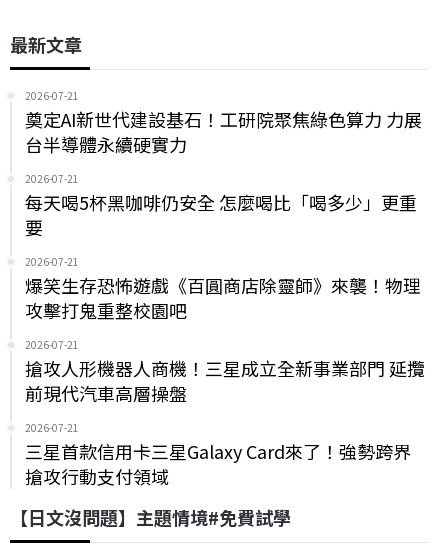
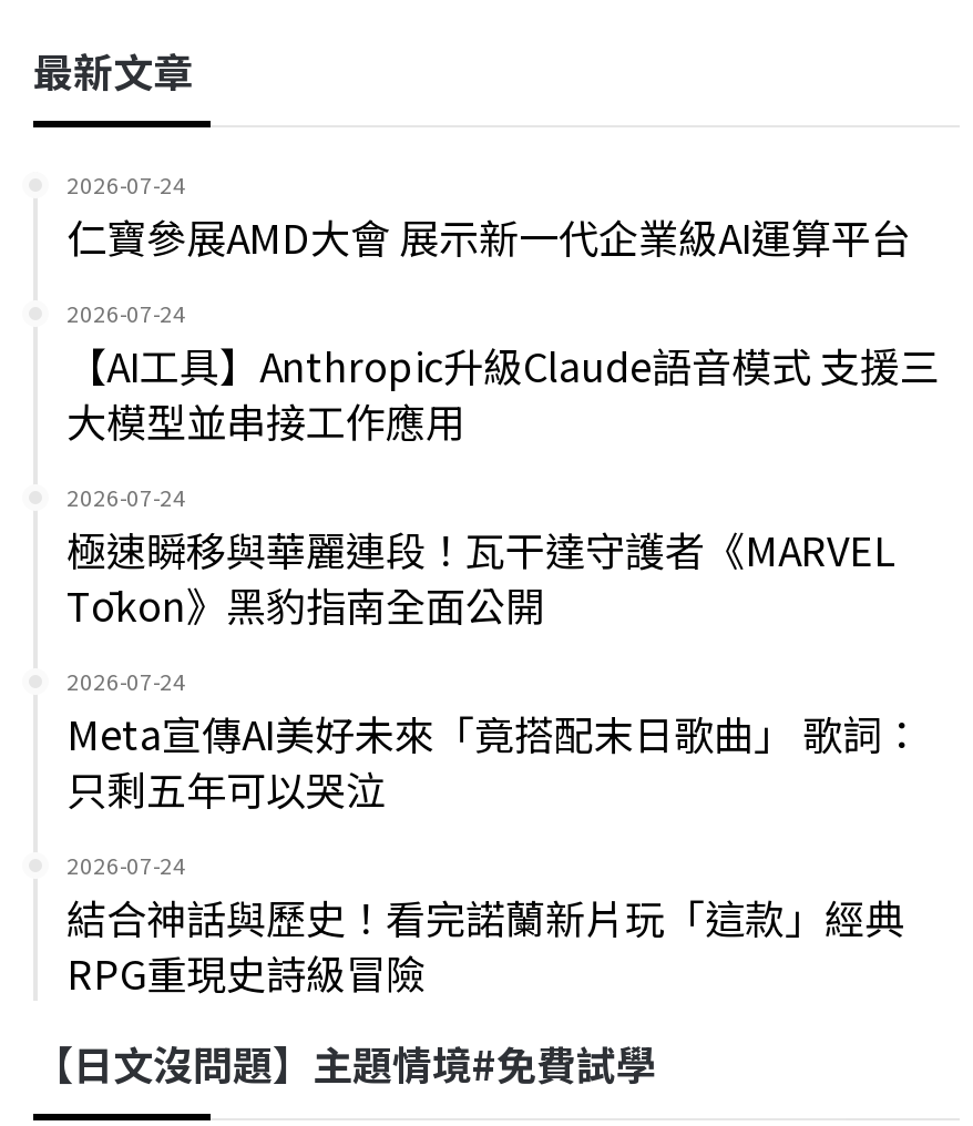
- 2026-07-21
- 奠定AI新世代建設基石！工研院聚焦綠色算力 力展
- 台半導體永續硬實力
+ 2026-07-24
+ 仁寶參展AMD大會 展示新一代企業級AI運算平台

- 2026-07-21
- 每天喝5杯黑咖啡仍安全 怎麼喝比「喝多少」更重
- 要
+ 2026-07-24
+ 【AI工具】Anthropic升級Claude語音模式 支援三
+ 大模型並串接工作應用

- 2026-07-21
- 爆笑生存恐怖遊戲《百圓商店除靈師》來襲！物理
- 攻擊打鬼重整校園吧
+ 2026-07-24
+ 極速瞬移與華麗連段！瓦干達守護者《MARVEL
+ Tōkon》黑豹指南全面公開

- 2026-07-21
- 搶攻人形機器人商機！三星成立全新事業部門 延攬
- 前現代汽車高層操盤
+ 2026-07-24
+ Meta宣傳AI美好未來「竟搭配末日歌曲」 歌詞：
+ 只剩五年可以哭泣

- 2026-07-21
- 三星首款信用卡三星Galaxy Card來了！強勢跨界
- 搶攻行動支付領域
+ 2026-07-24
+ 結合神話與歷史！看完諾蘭新片玩「這款」經典
+ RPG重現史詩級冒險
